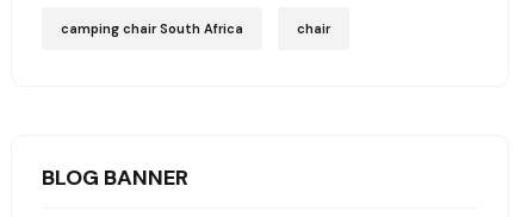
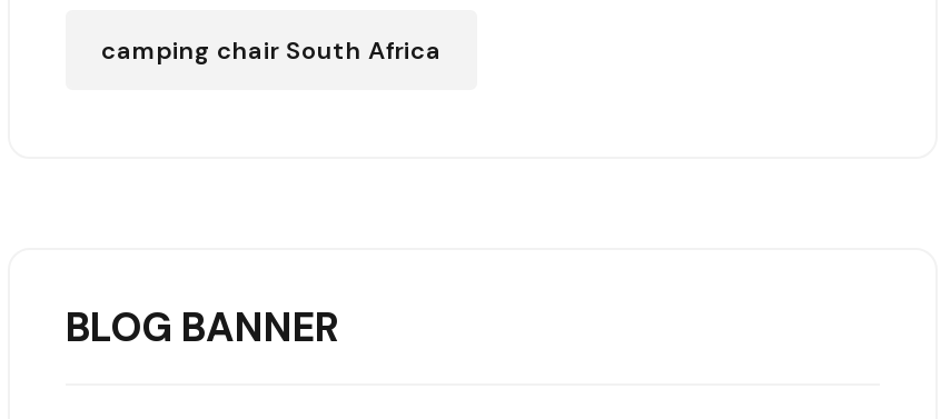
- chair
